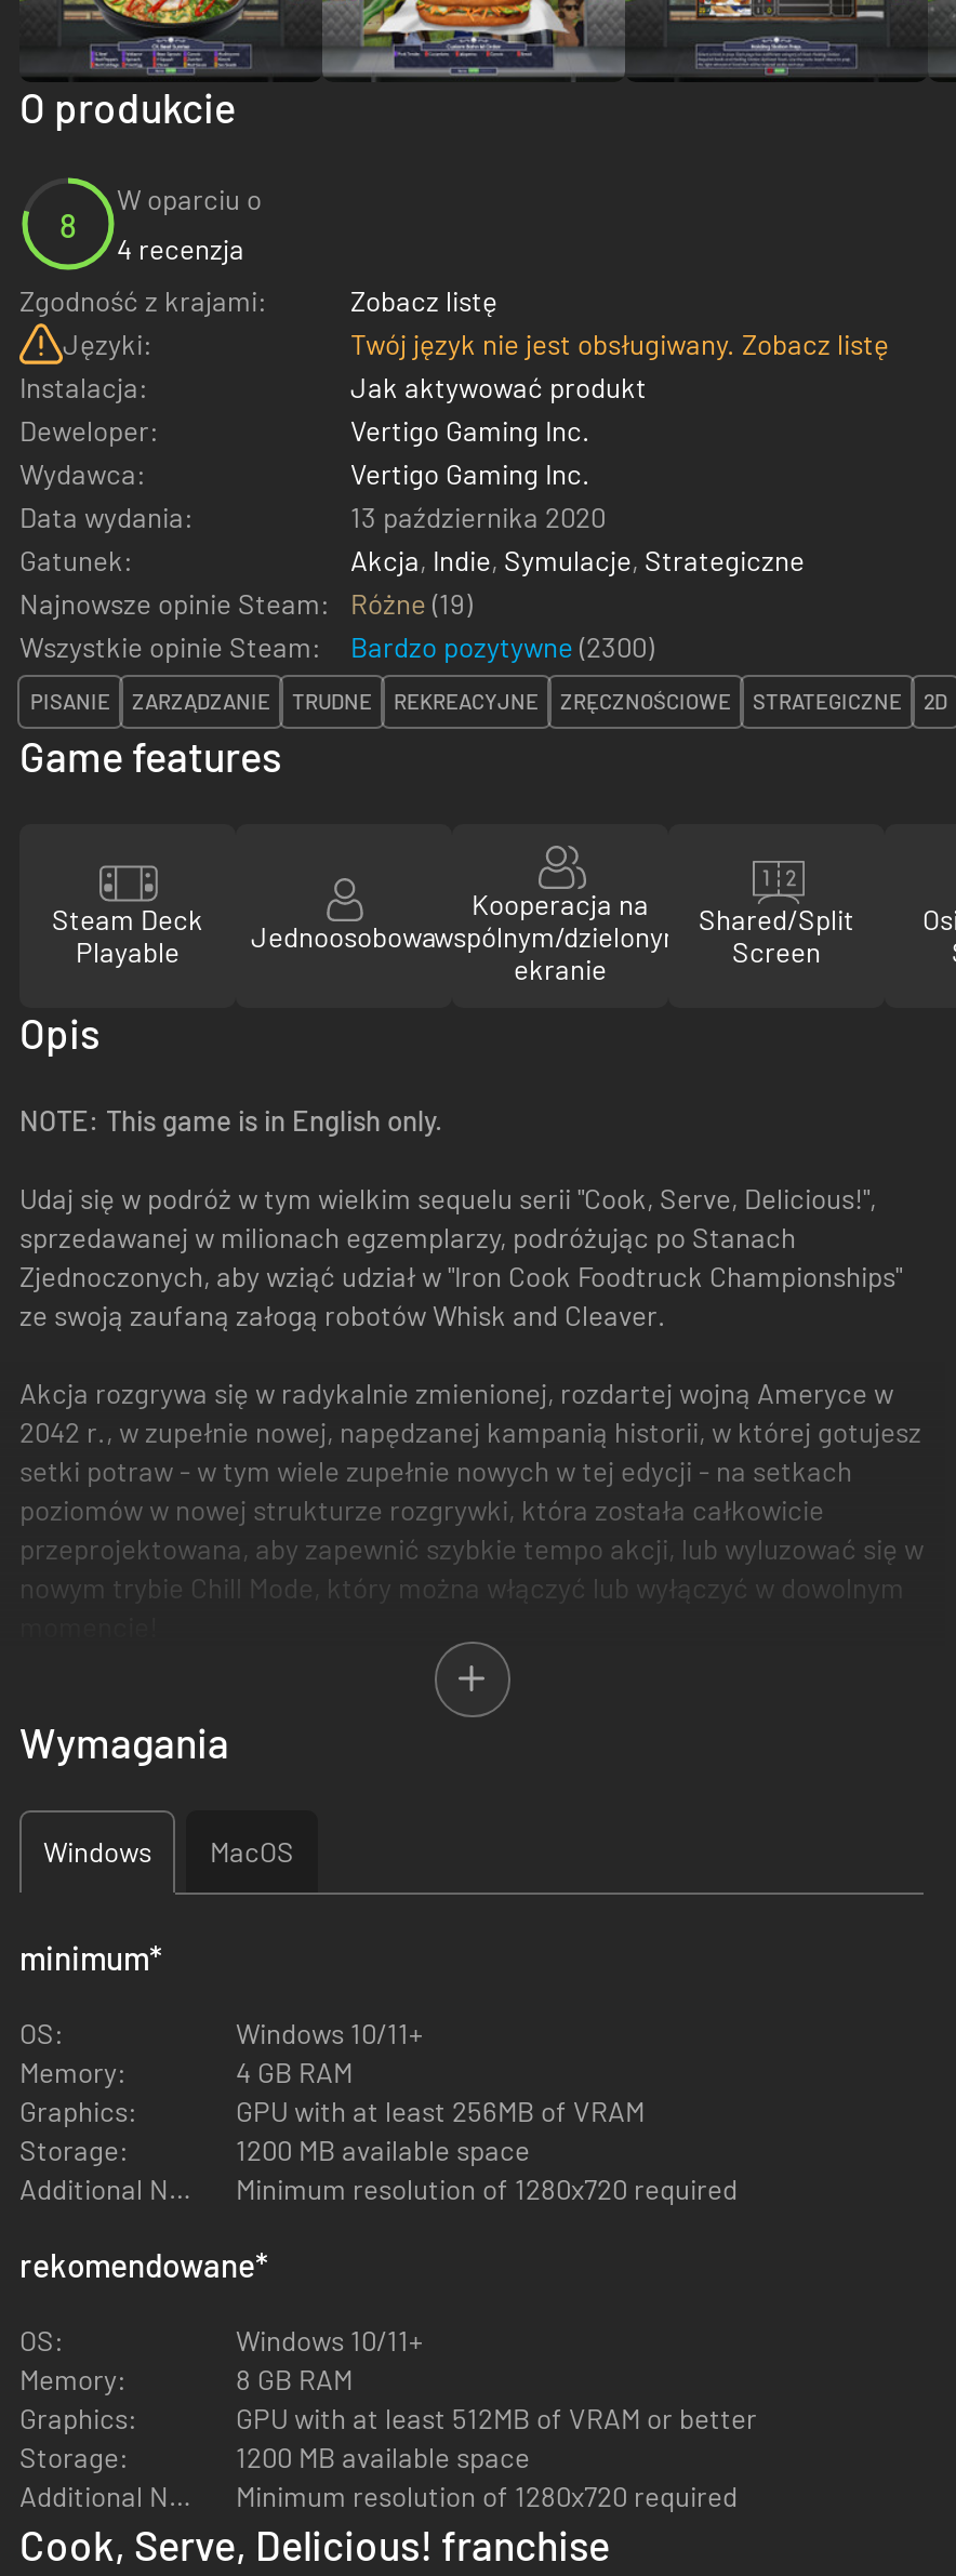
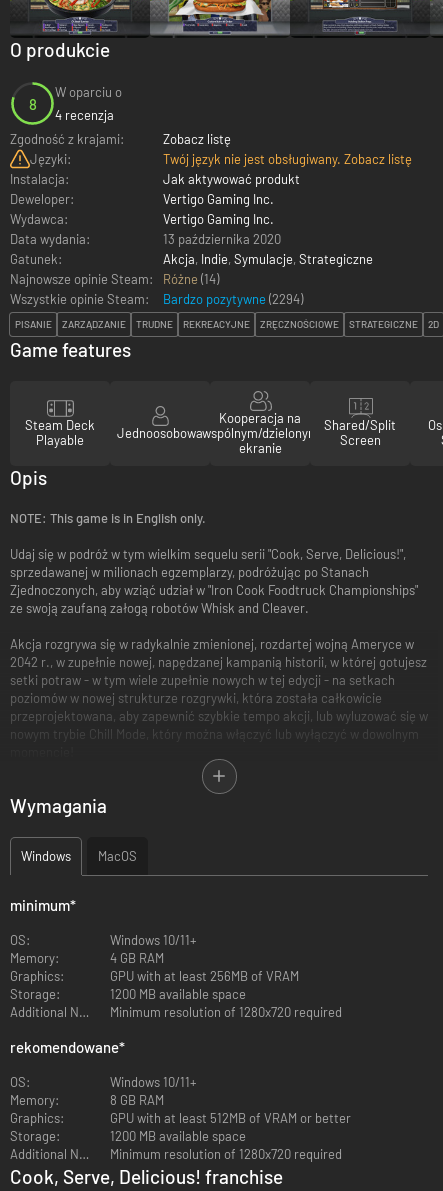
- Najnowsze opinie Steam: Różne (19)
+ Najnowsze opinie Steam: Różne (14)

- Bardzo pozytywne (2300)
+ Bardzo pozytywne (2294)
